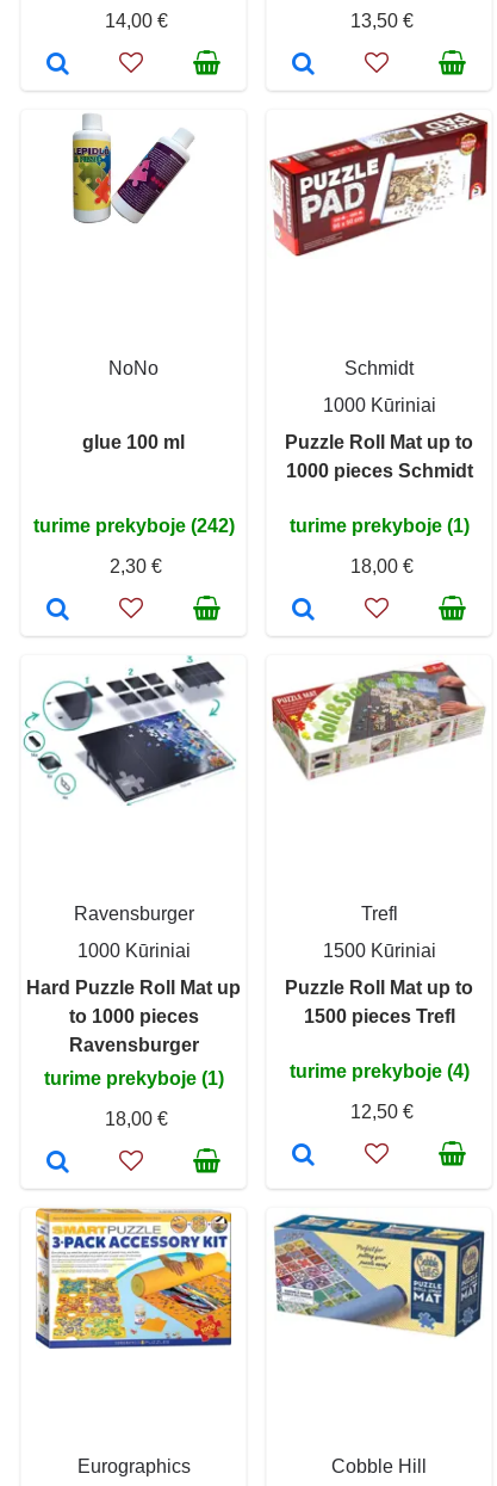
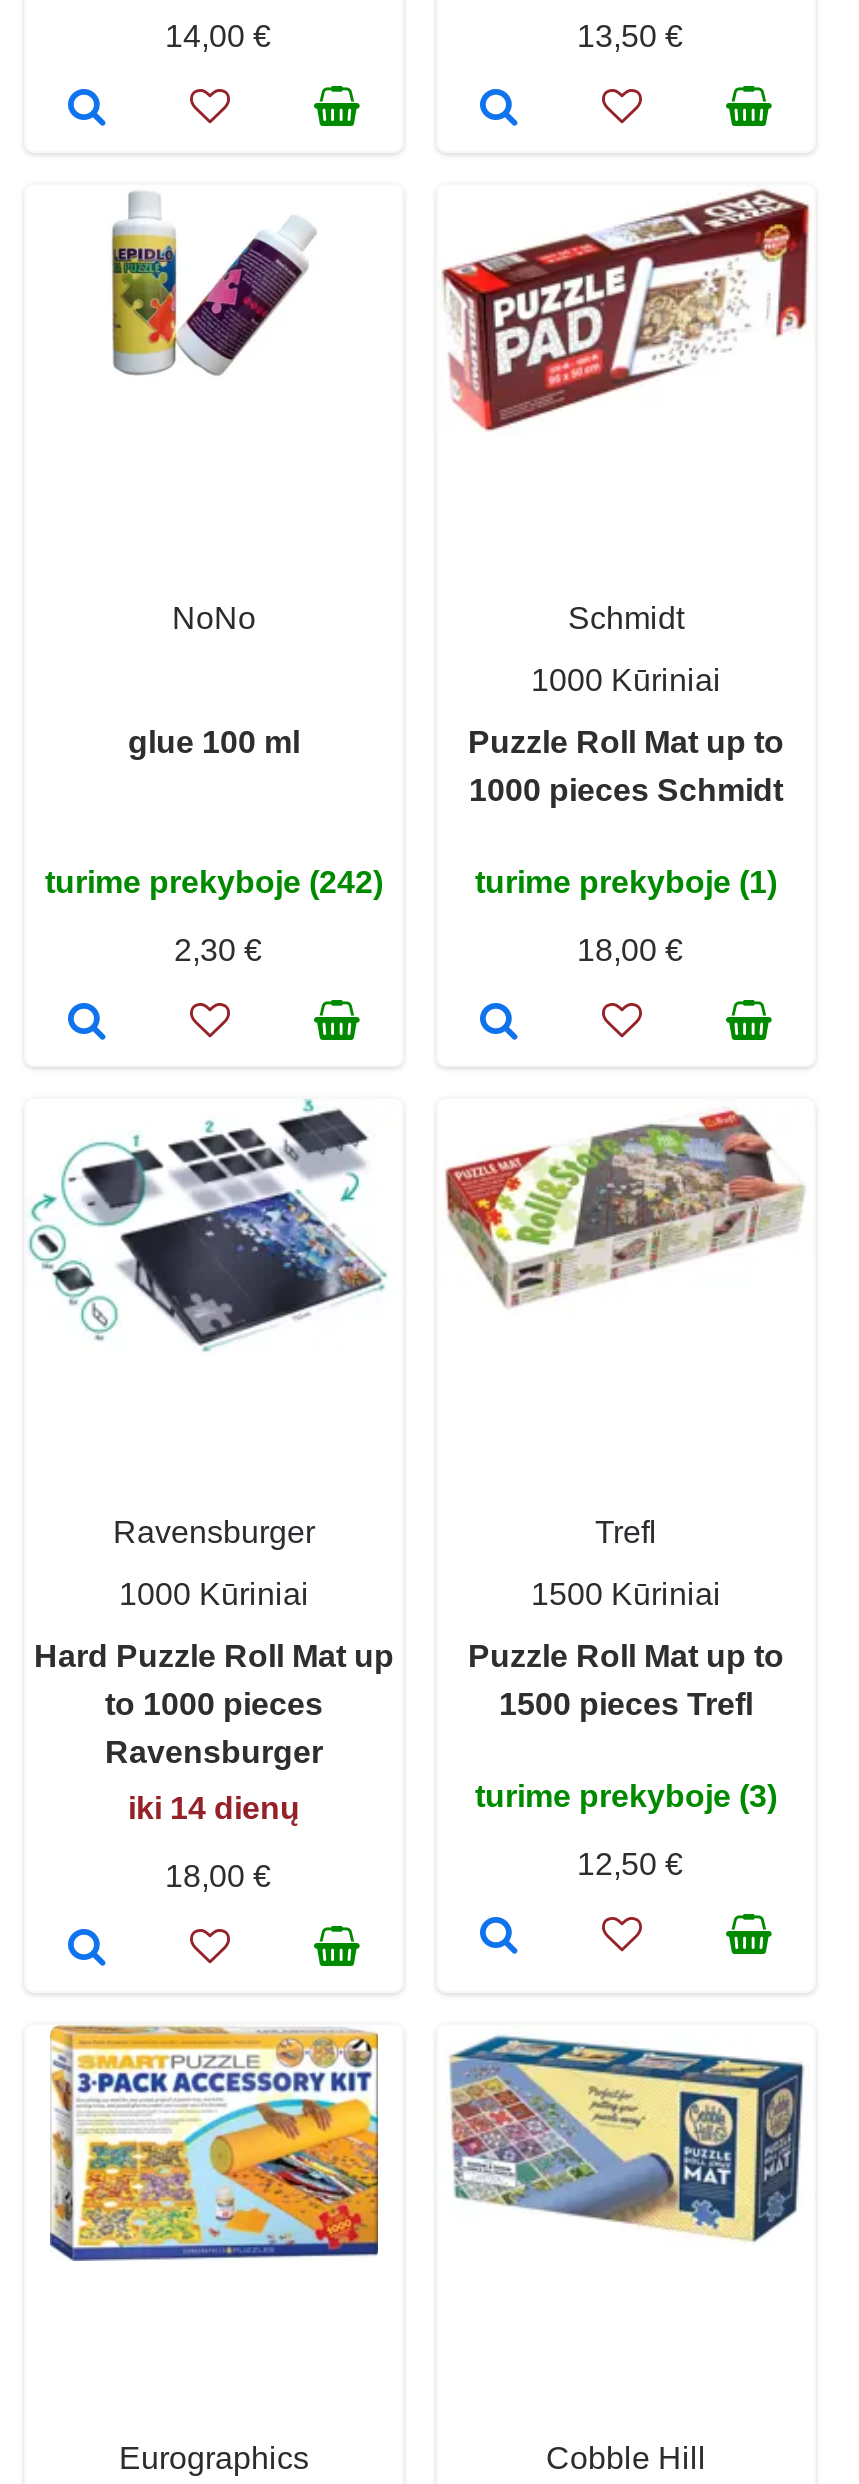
- turime prekyboje (4)
+ turime prekyboje (3)

- turime prekyboje (1)
+ iki 14 dienų
